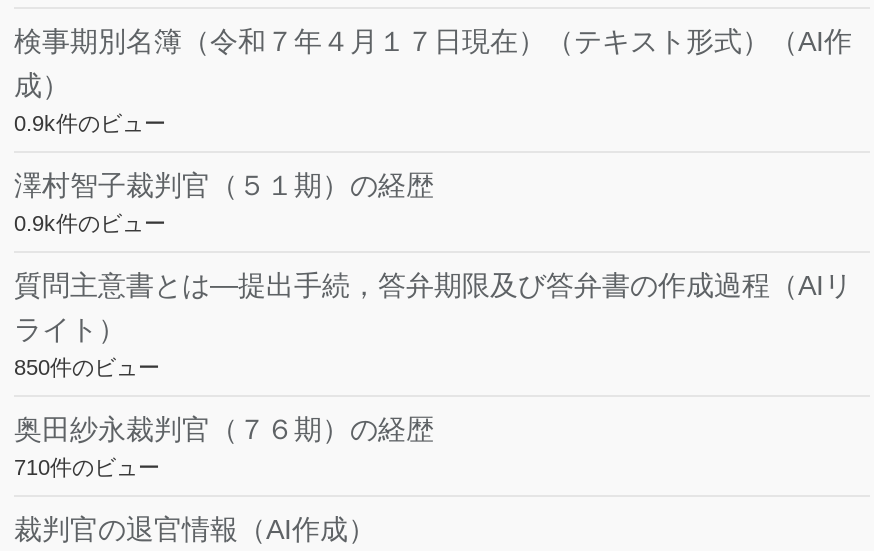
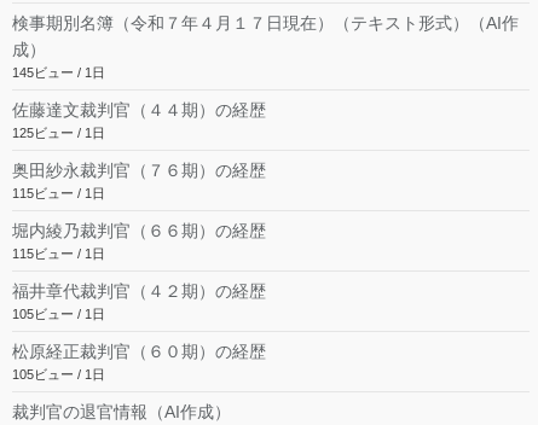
- 0.9k件のビュー
- 澤村智子裁判官（５１期）の経歴
- 0.9k件のビュー
- 質問主意書とは―提出手続，答弁期限及び答弁書の作成過程（AIリ
- ライト）
- 850件のビュー
+ 145ビュー / 1日
+ 佐藤達文裁判官（４４期）の経歴
+ 125ビュー / 1日

moved up: 奥田紗永裁判官（７６期）の経歴

- 710件のビュー
+ 115ビュー / 1日
+ 堀内綾乃裁判官（６６期）の経歴
+ 115ビュー / 1日
+ 福井章代裁判官（４２期）の経歴
+ 105ビュー / 1日
+ 松原経正裁判官（６０期）の経歴
+ 105ビュー / 1日
